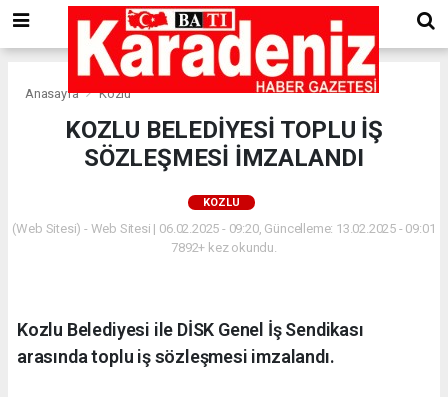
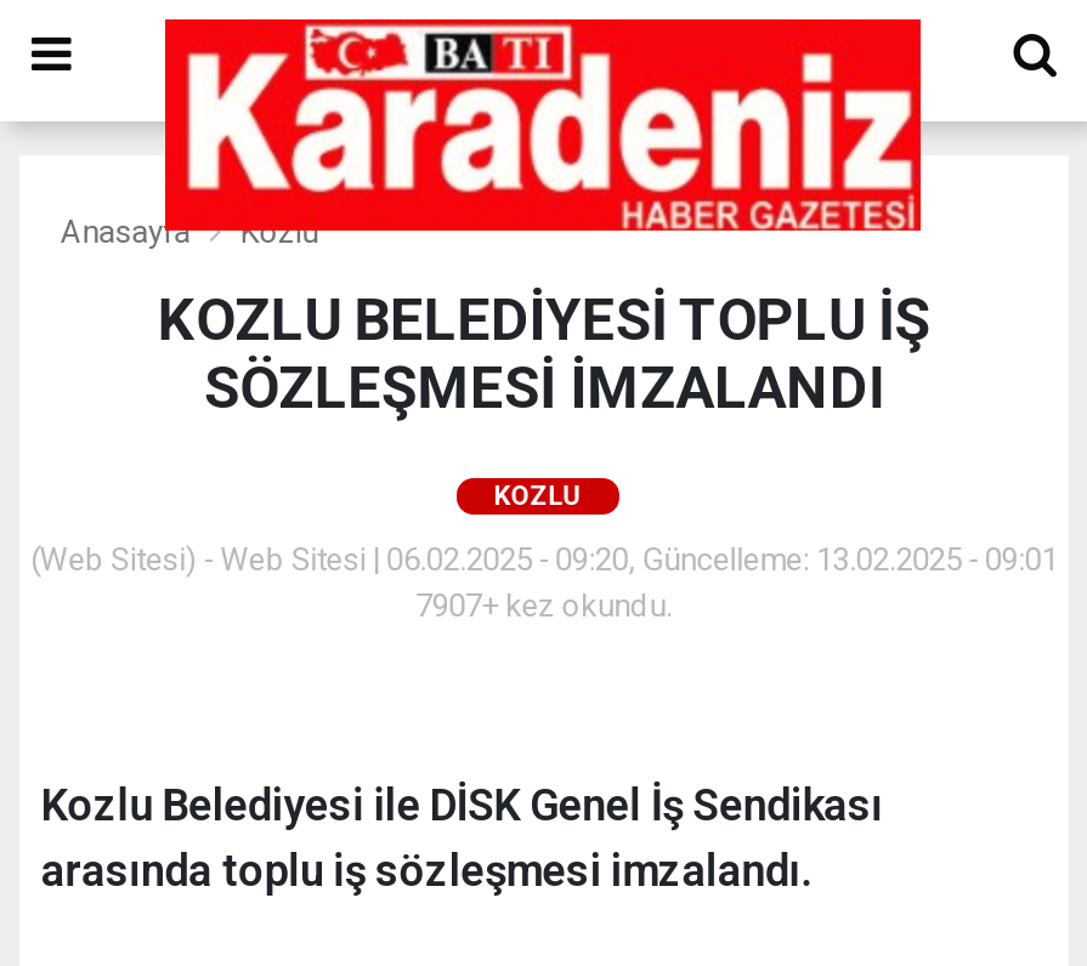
- 7892+ kez okundu.
+ 7907+ kez okundu.
